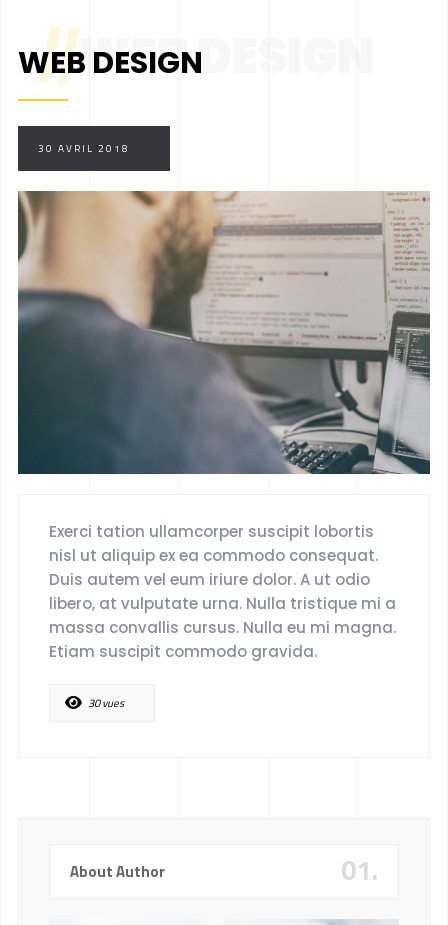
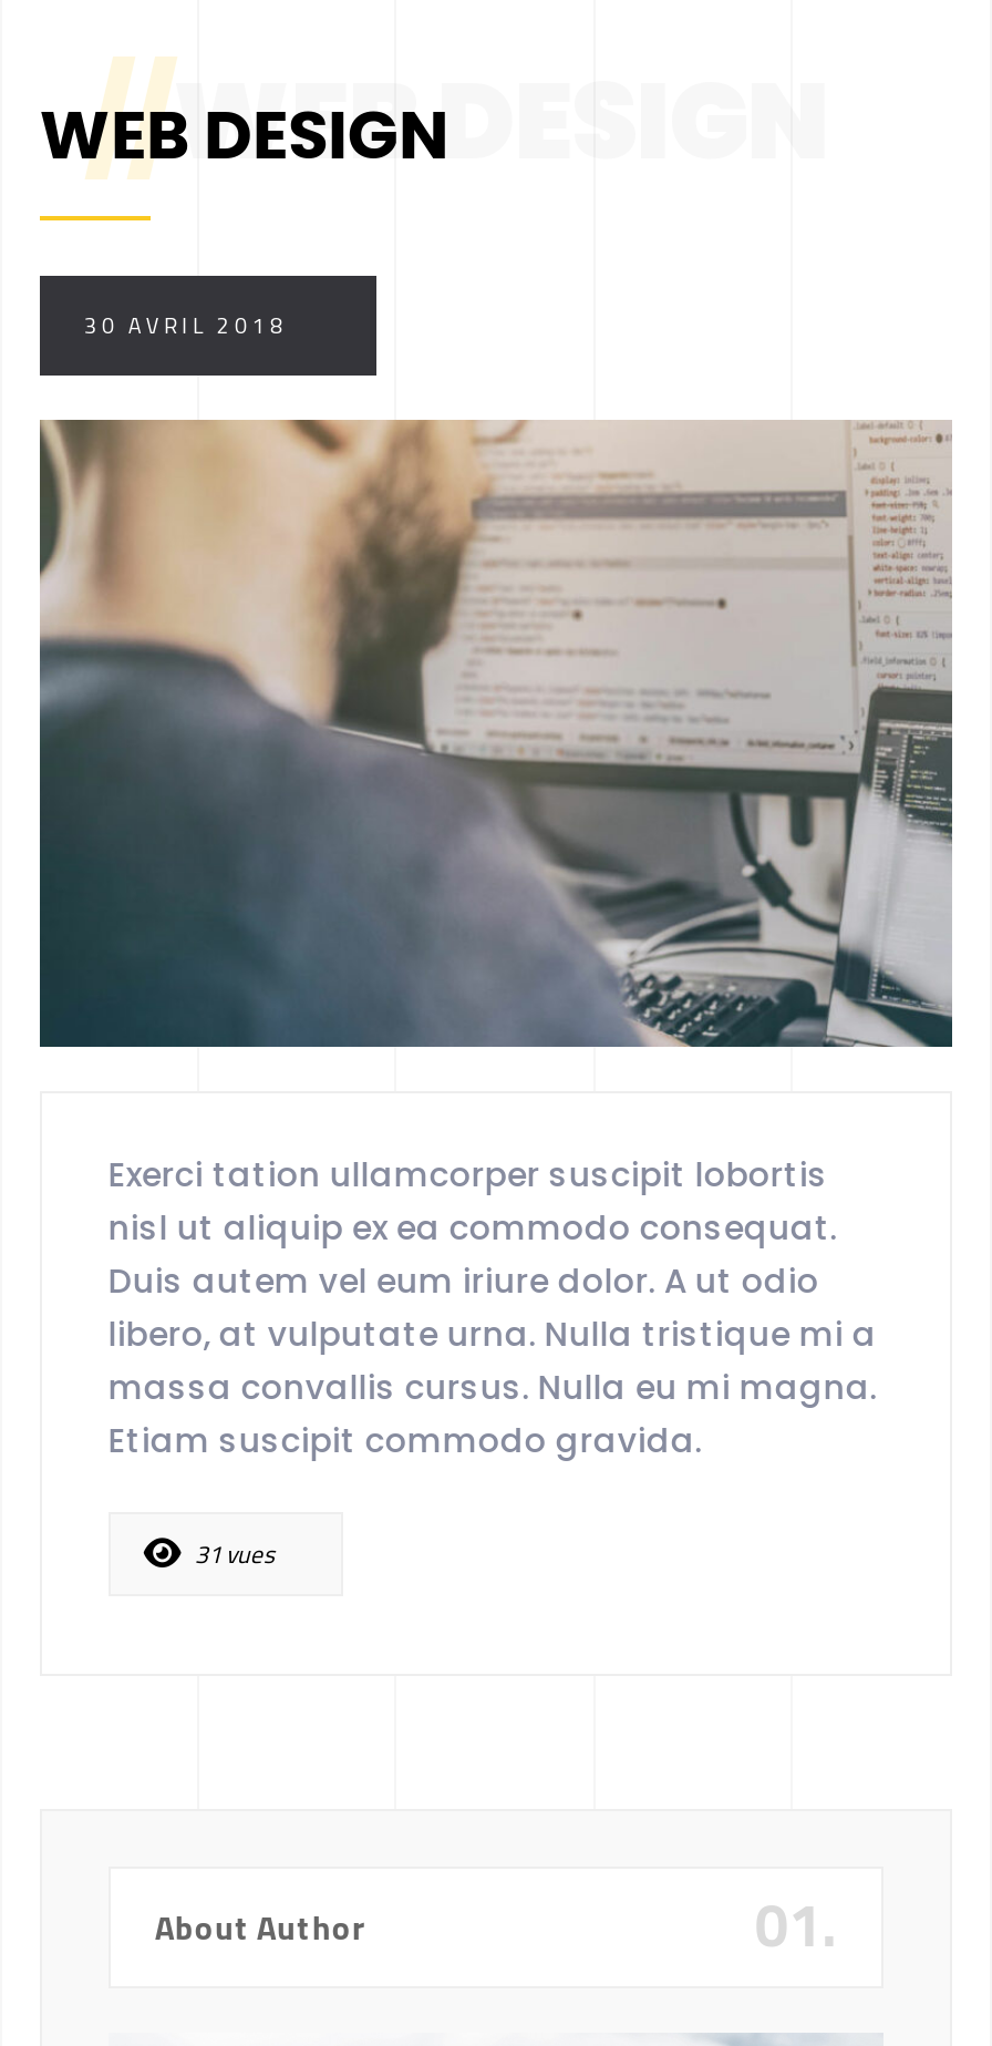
- 30 vues
+ 31 vues
